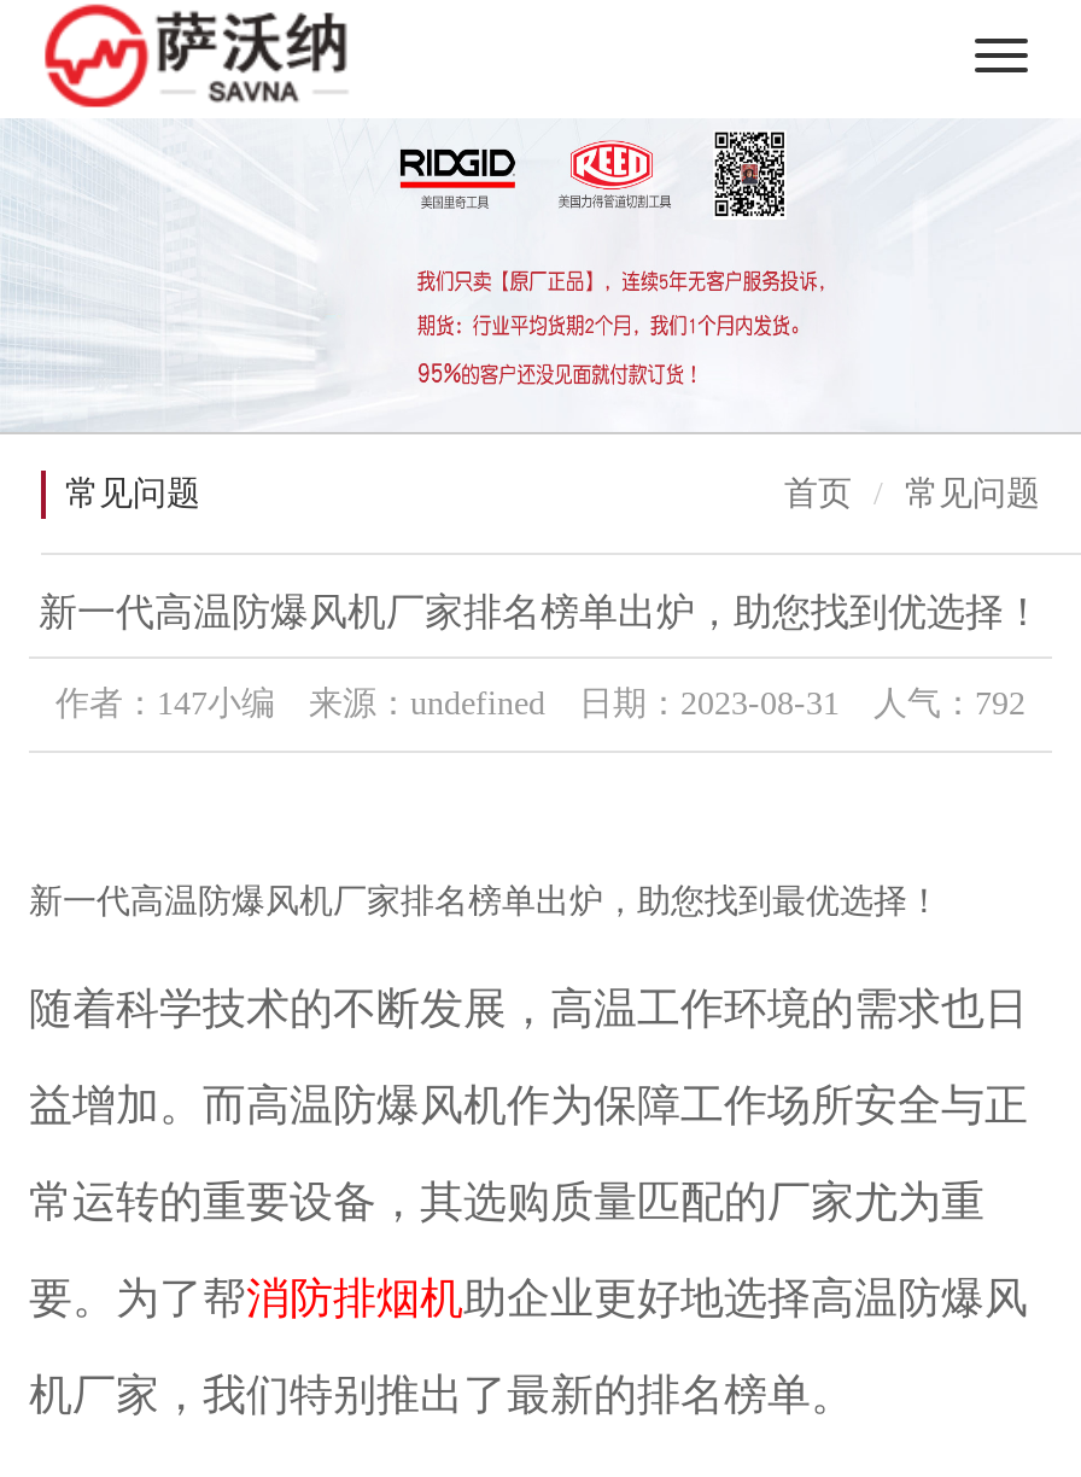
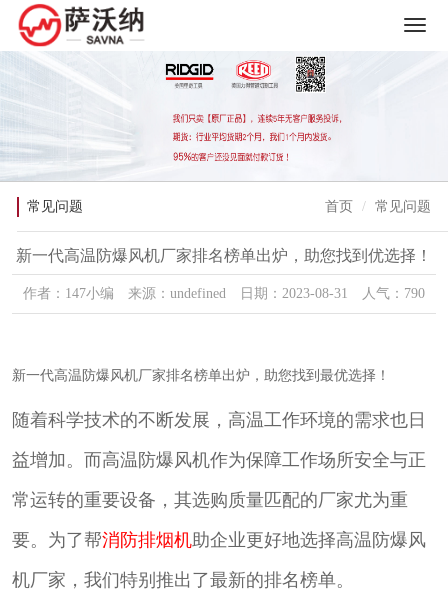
- 作者：147小编 来源：undefined 日期：2023-08-31 人气：792
+ 作者：147小编 来源：undefined 日期：2023-08-31 人气：790
